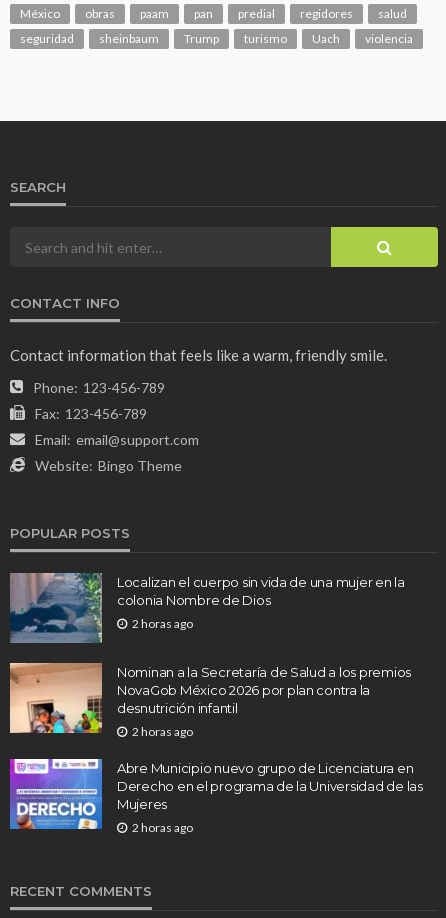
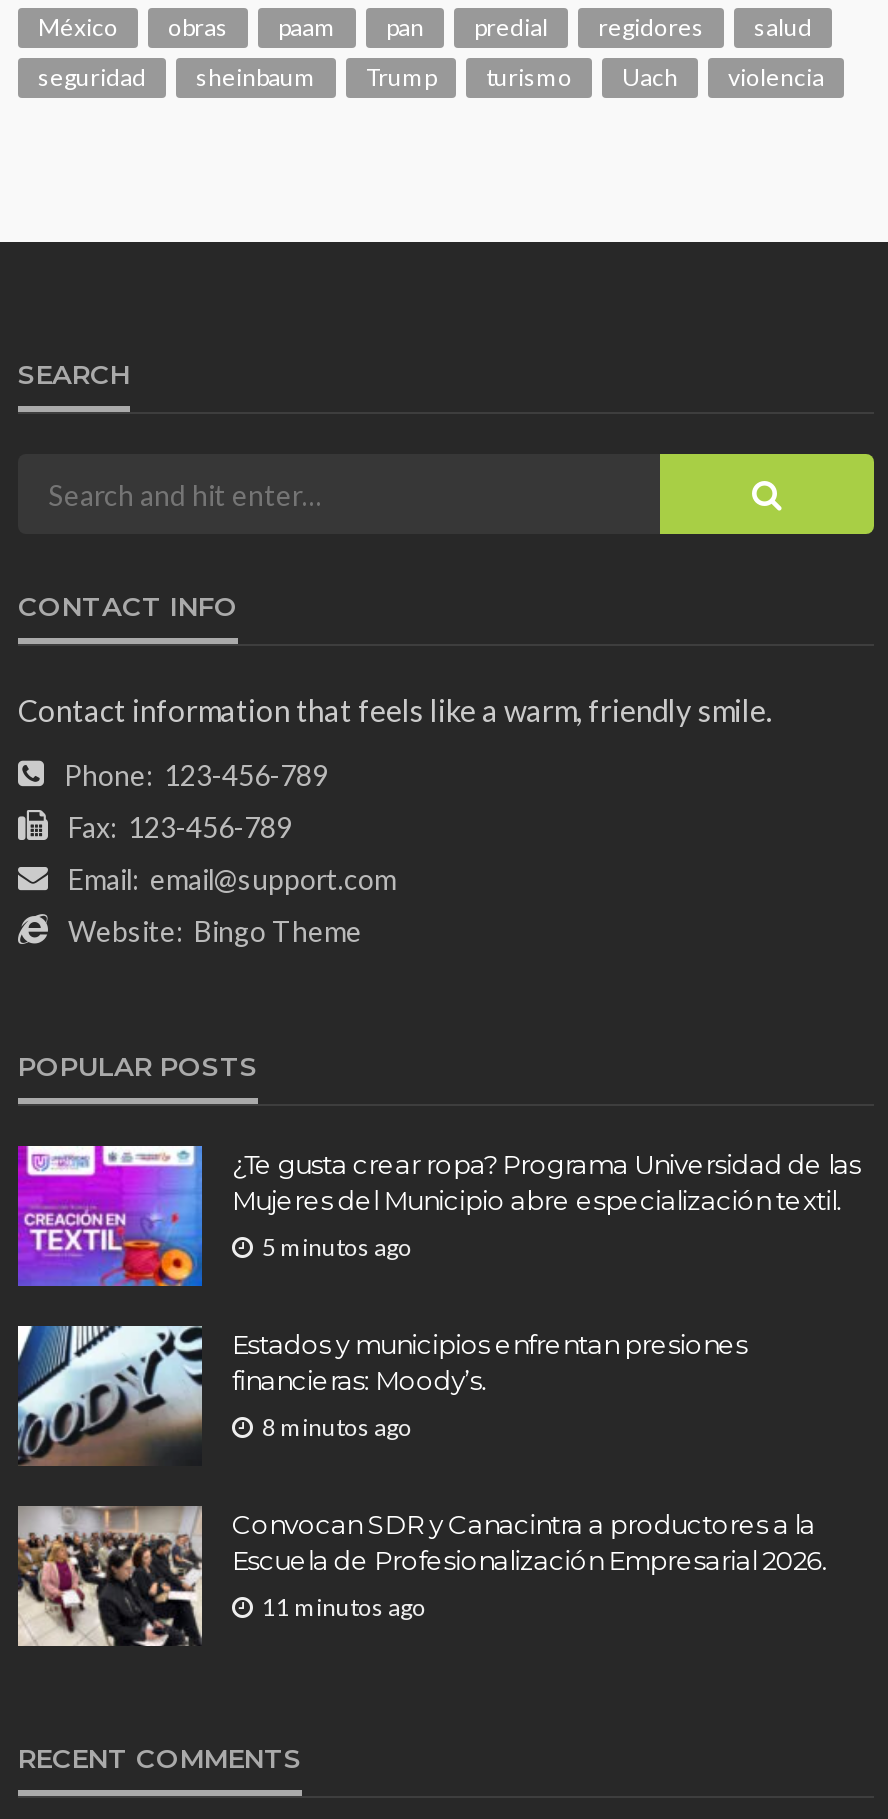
- [image]
- Localizan el cuerpo sin vida de una mujer en la
- colonia Nombre de Dios
+ [image]
+ ¿Te gusta crear ropa? Programa Universidad de las
+ Mujeres del Municipio abre especialización textil.

- 2 horas ago
+ 5 minutos ago

- [image]
- Nominan a la Secretaría de Salud a los premios
- NovaGob México 2026 por plan contra la
- desnutrición infantil
+ [image]
+ Estados y municipios enfrentan presiones
+ financieras: Moody’s.

- 2 horas ago
+ 8 minutos ago

- [image]
- Abre Municipio nuevo grupo de Licenciatura en
- Derecho en el programa de la Universidad de las
- Mujeres
+ [image]
+ Convocan SDR y Canacintra a productores a la
+ Escuela de Profesionalización Empresarial 2026.

- 2 horas ago
+ 11 minutos ago
